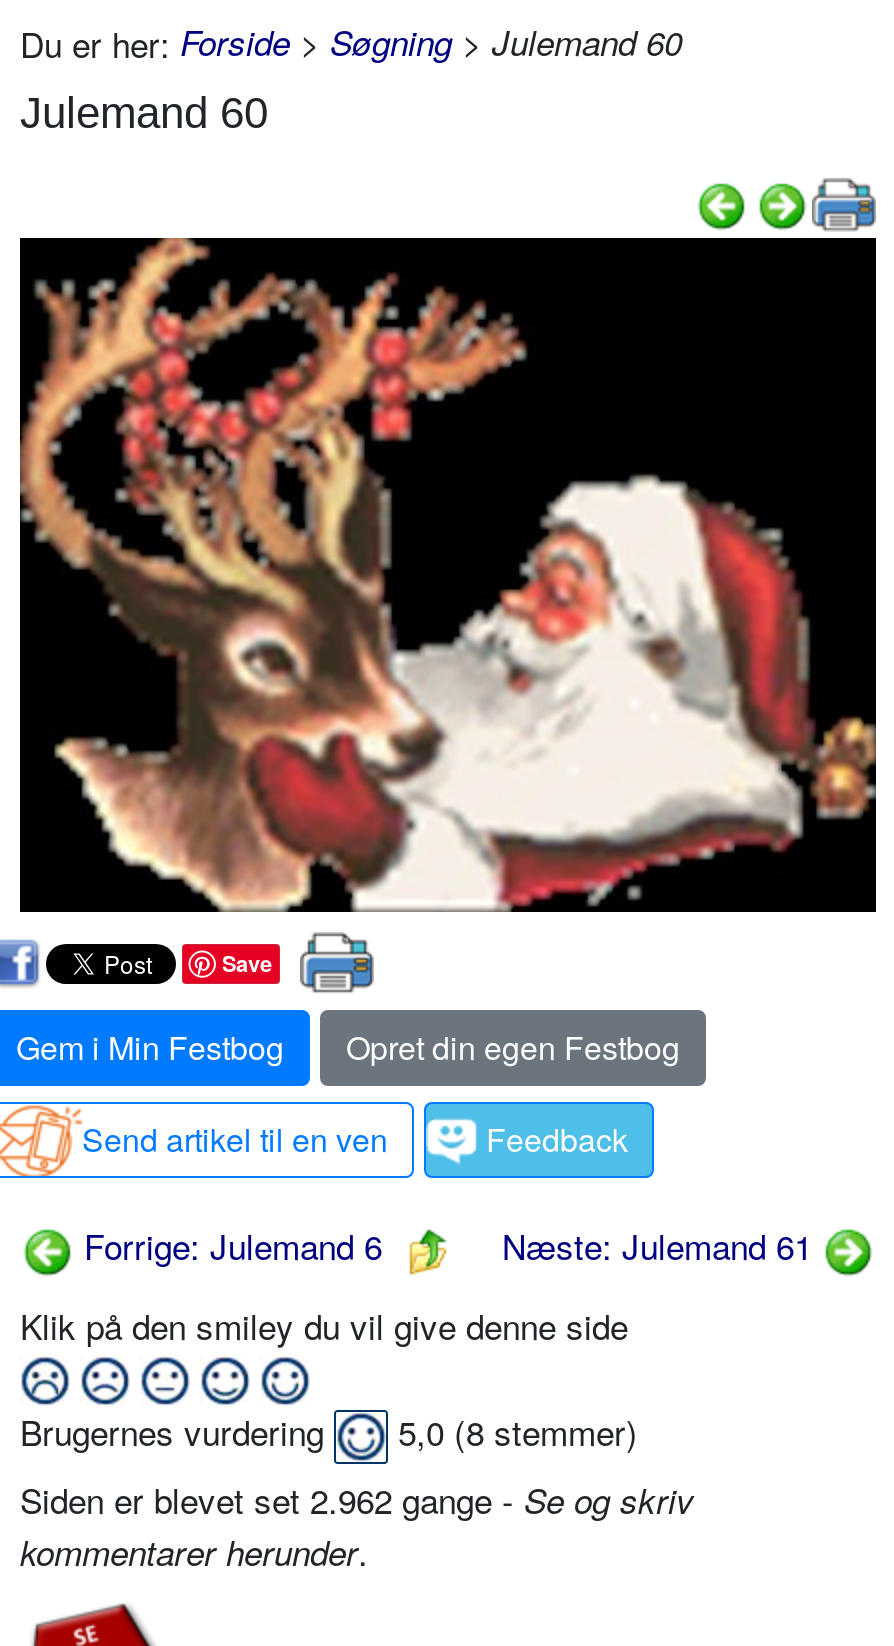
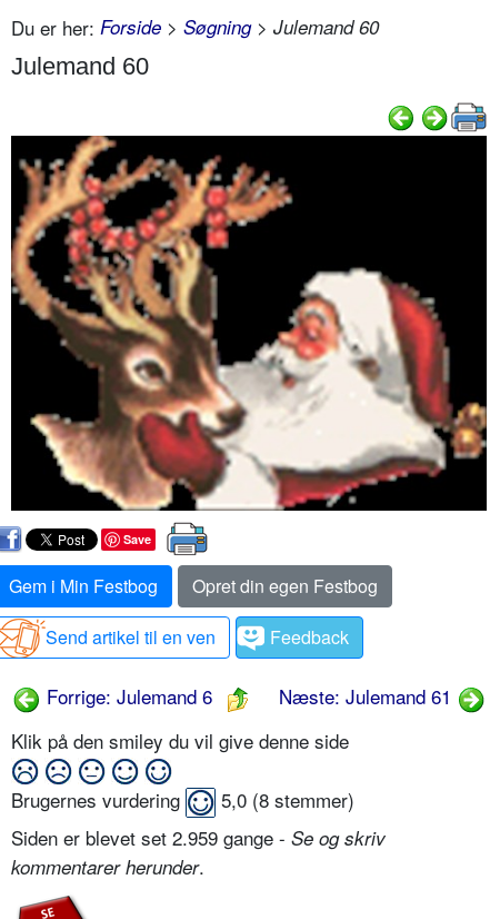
- Siden er blevet set 2.962 gange - Se og skriv
+ Siden er blevet set 2.959 gange - Se og skriv
